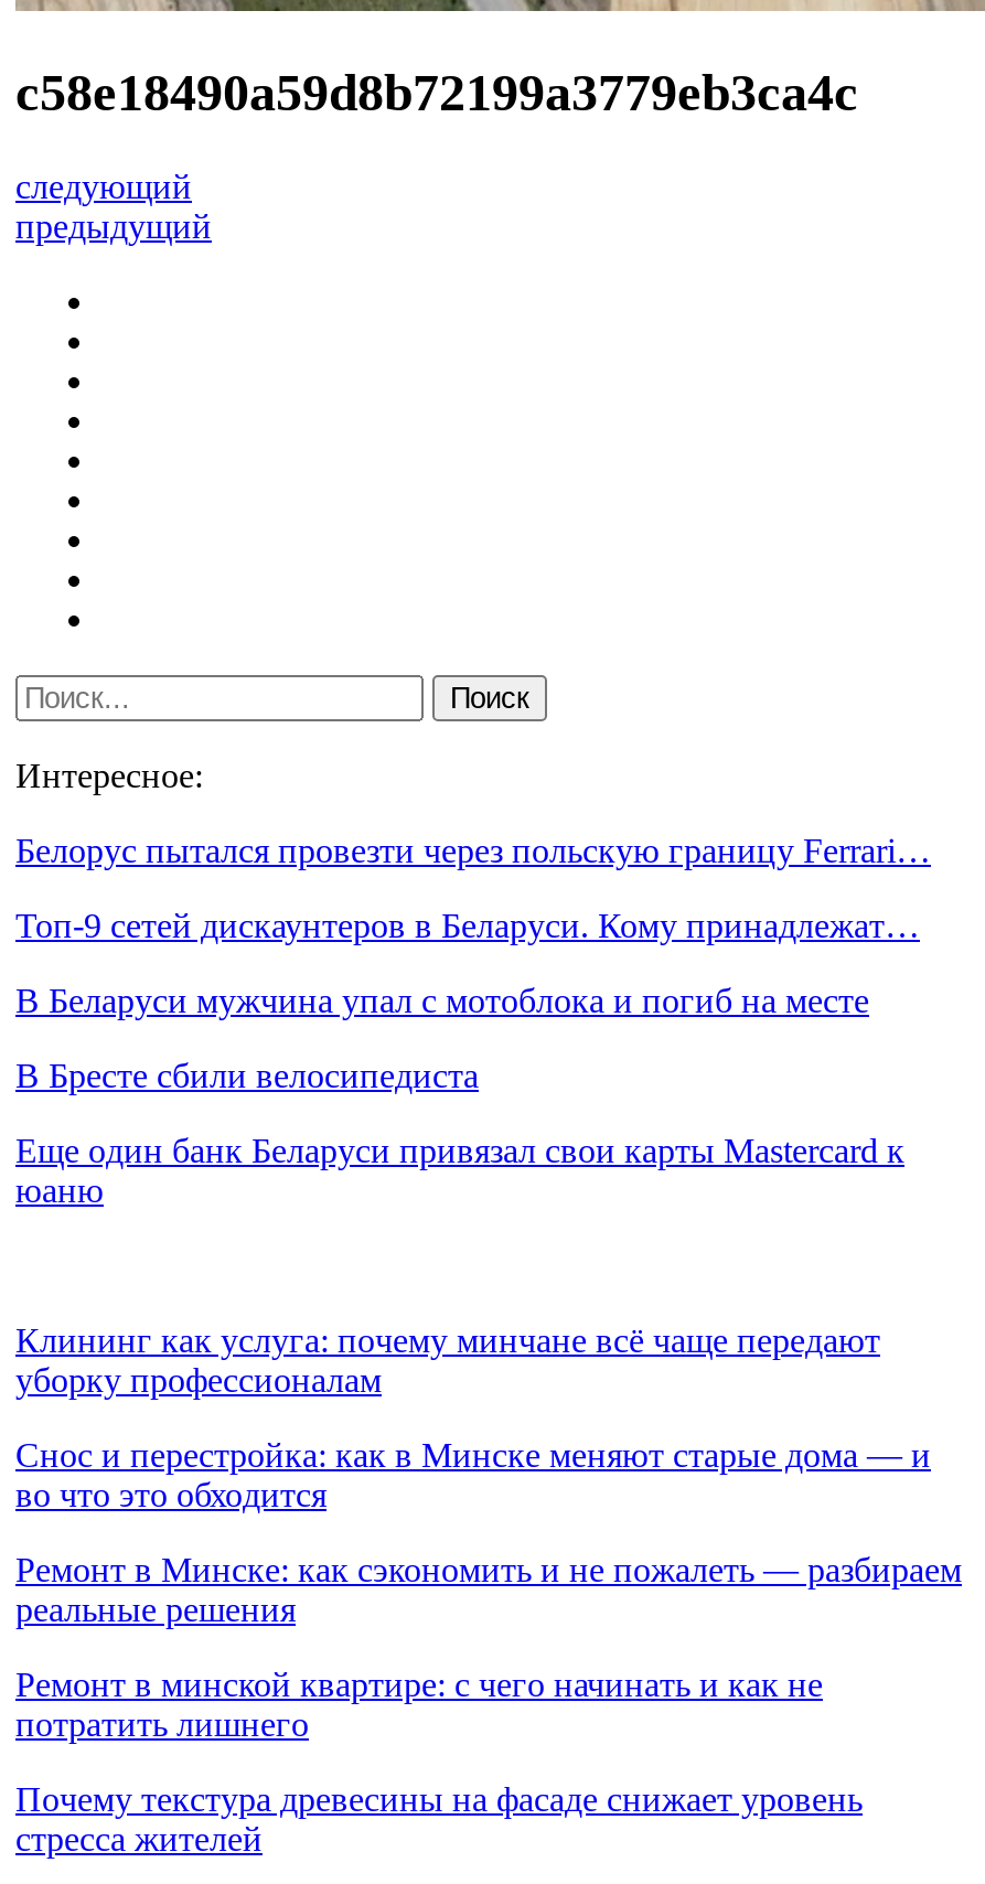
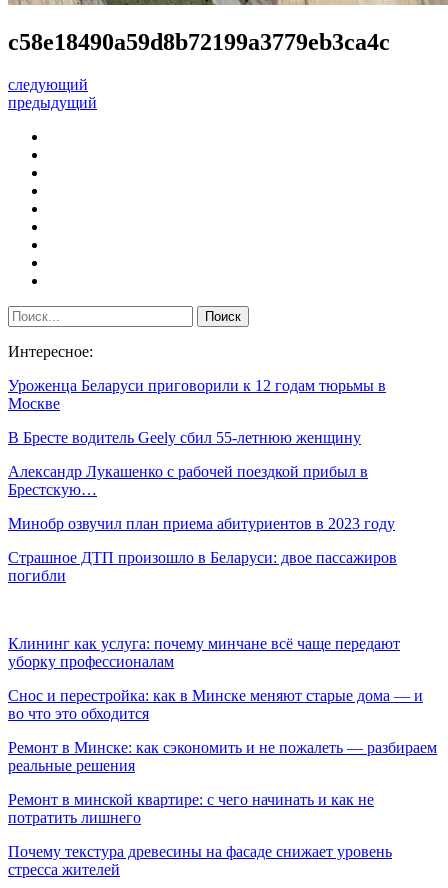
- Белорус пытался провезти через польскую границу Ferrari…
+ Уроженца Беларуси приговорили к 12 годам тюрьмы в
+ Москве

- Топ-9 сетей дискаунтеров в Беларуси. Кому принадлежат…
+ В Бресте водитель Geely сбил 55-летнюю женщину

- В Беларуси мужчина упал с мотоблока и погиб на месте
+ Александр Лукашенко с рабочей поездкой прибыл в
+ Брестскую…

- В Бресте сбили велосипедиста
+ Минобр озвучил план приема абитуриентов в 2023 году

- Еще один банк Беларуси привязал свои карты Mastercard к
- юаню
+ Страшное ДТП произошло в Беларуси: двое пассажиров
+ погибли
